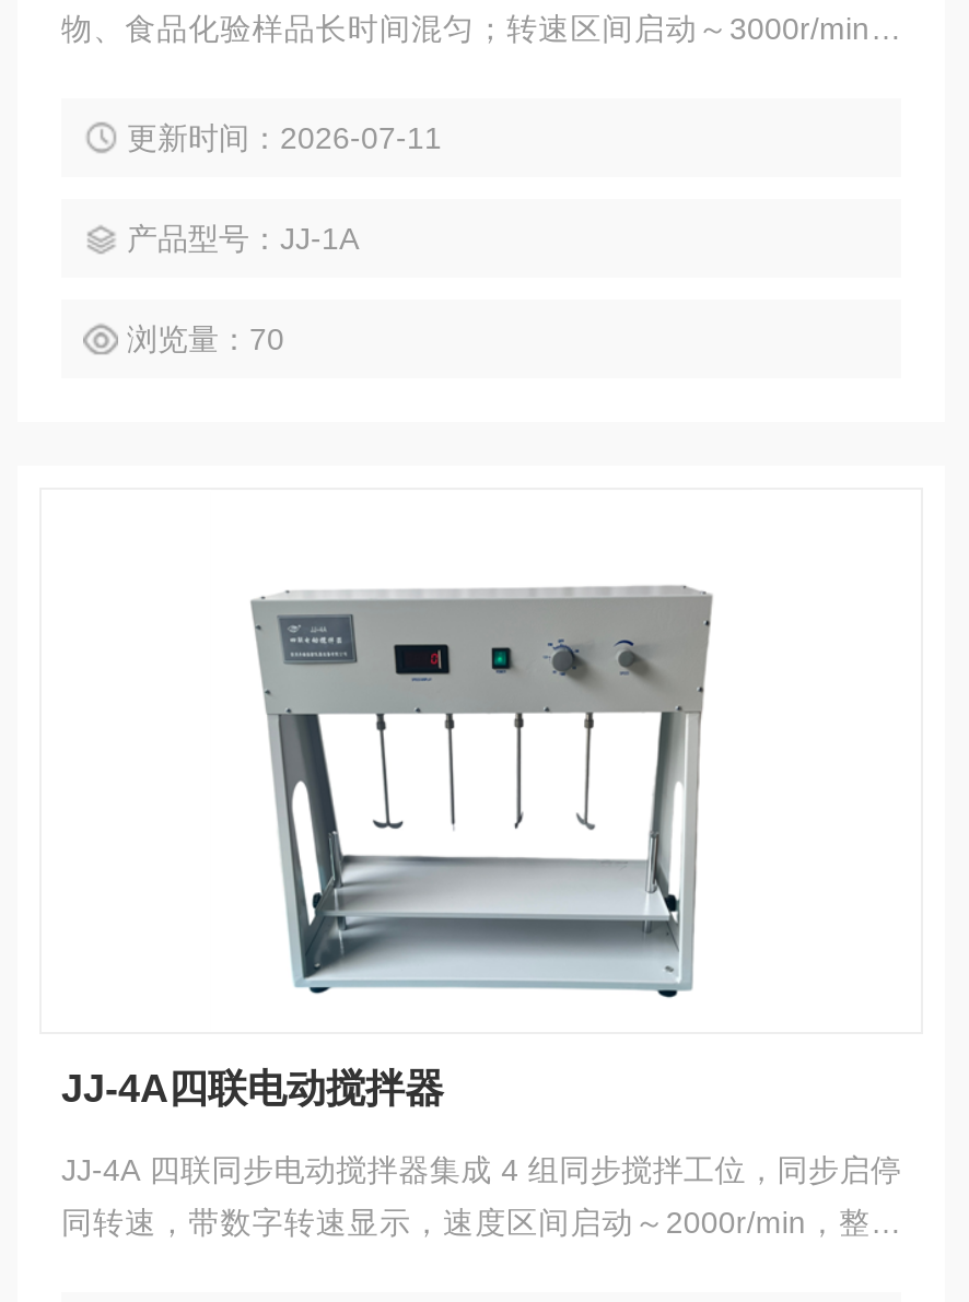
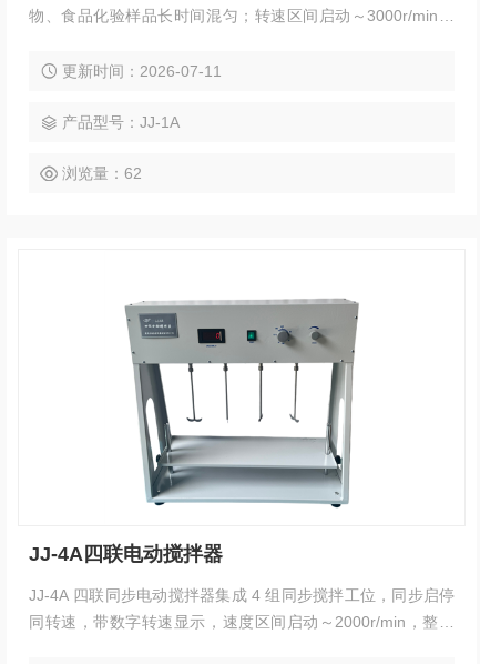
- 浏览量：70
+ 浏览量：62
